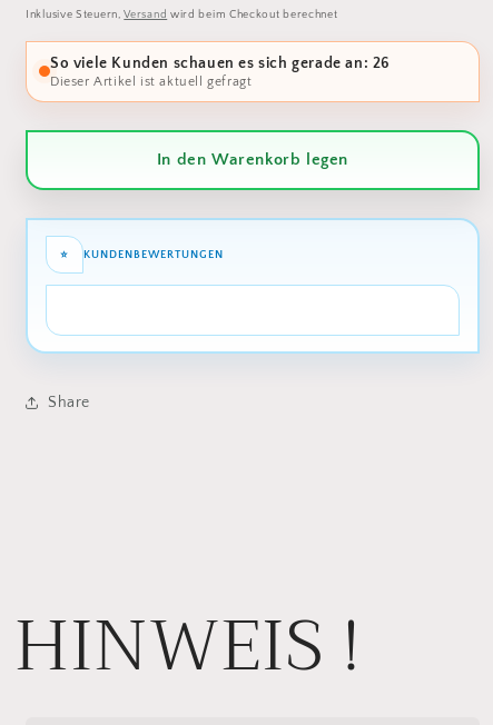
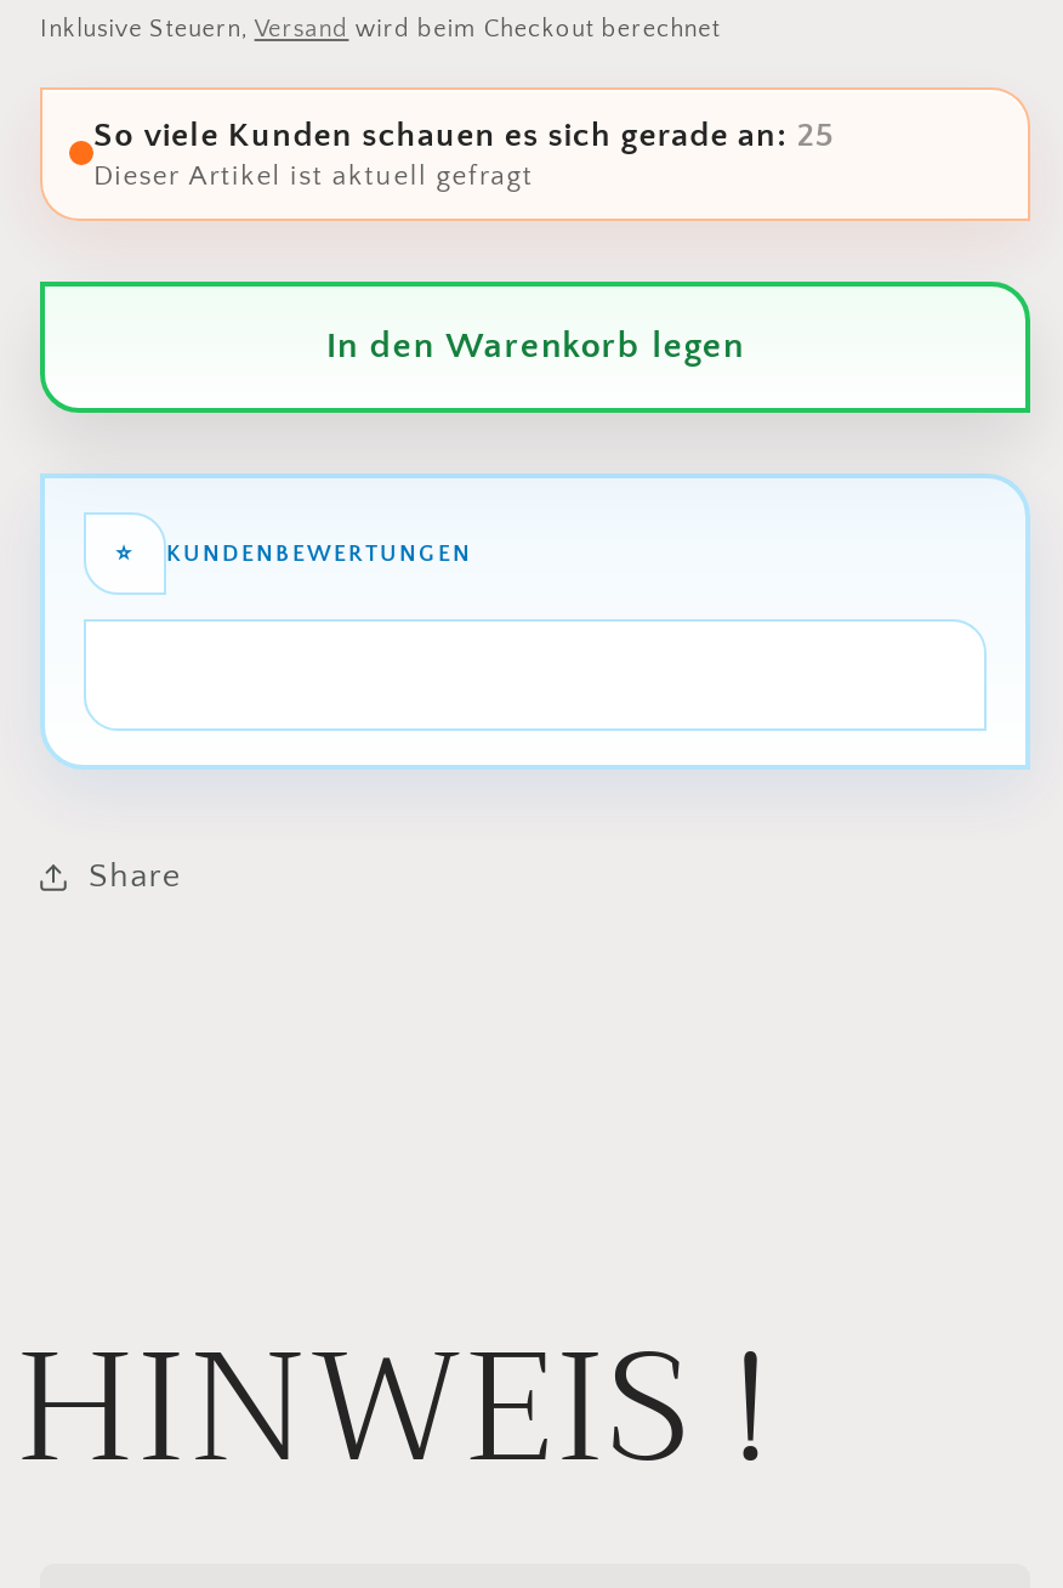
- So viele Kunden schauen es sich gerade an: 26
+ So viele Kunden schauen es sich gerade an: 25
